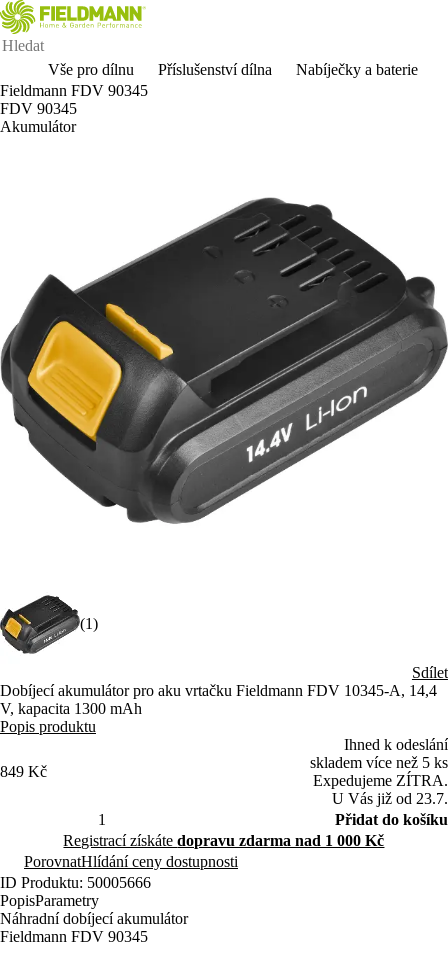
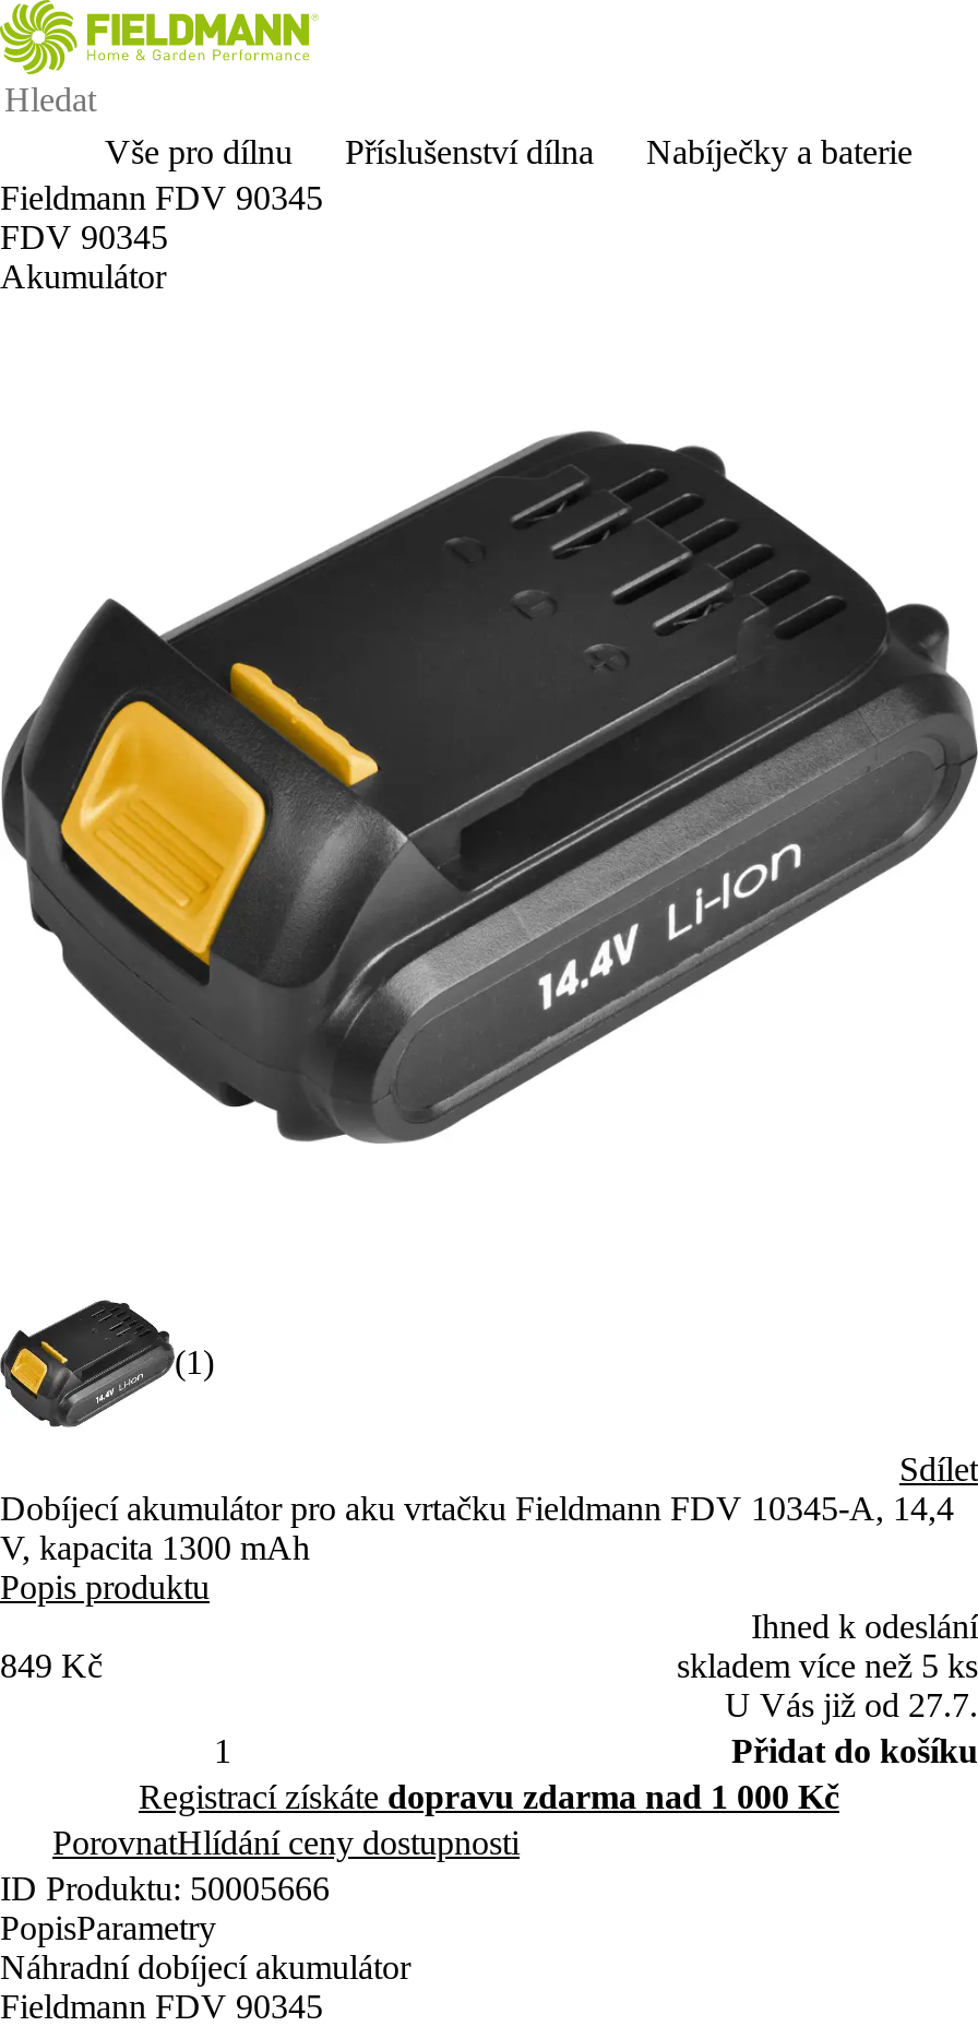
- Expedujeme ZÍTRA.
- U Vás již od 23.7.
+ U Vás již od 27.7.
